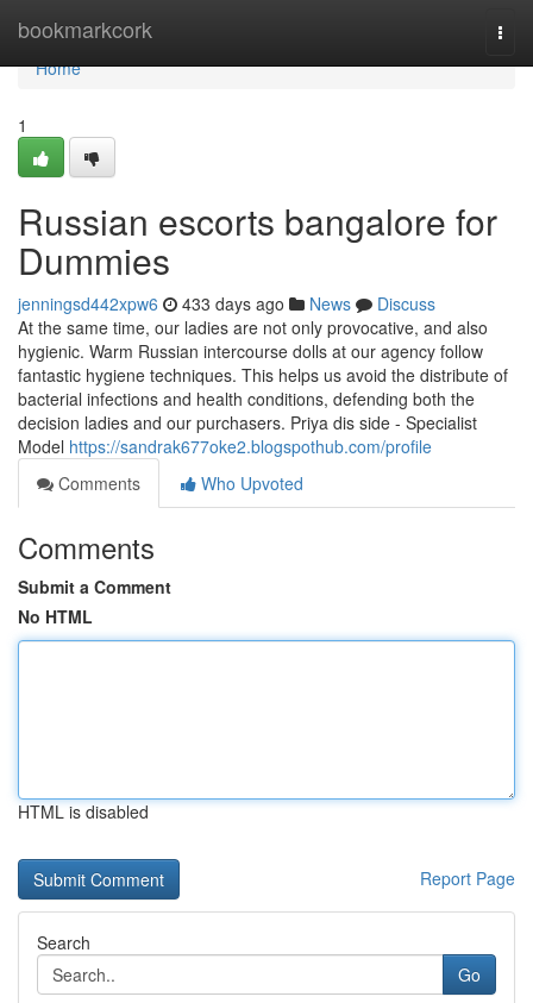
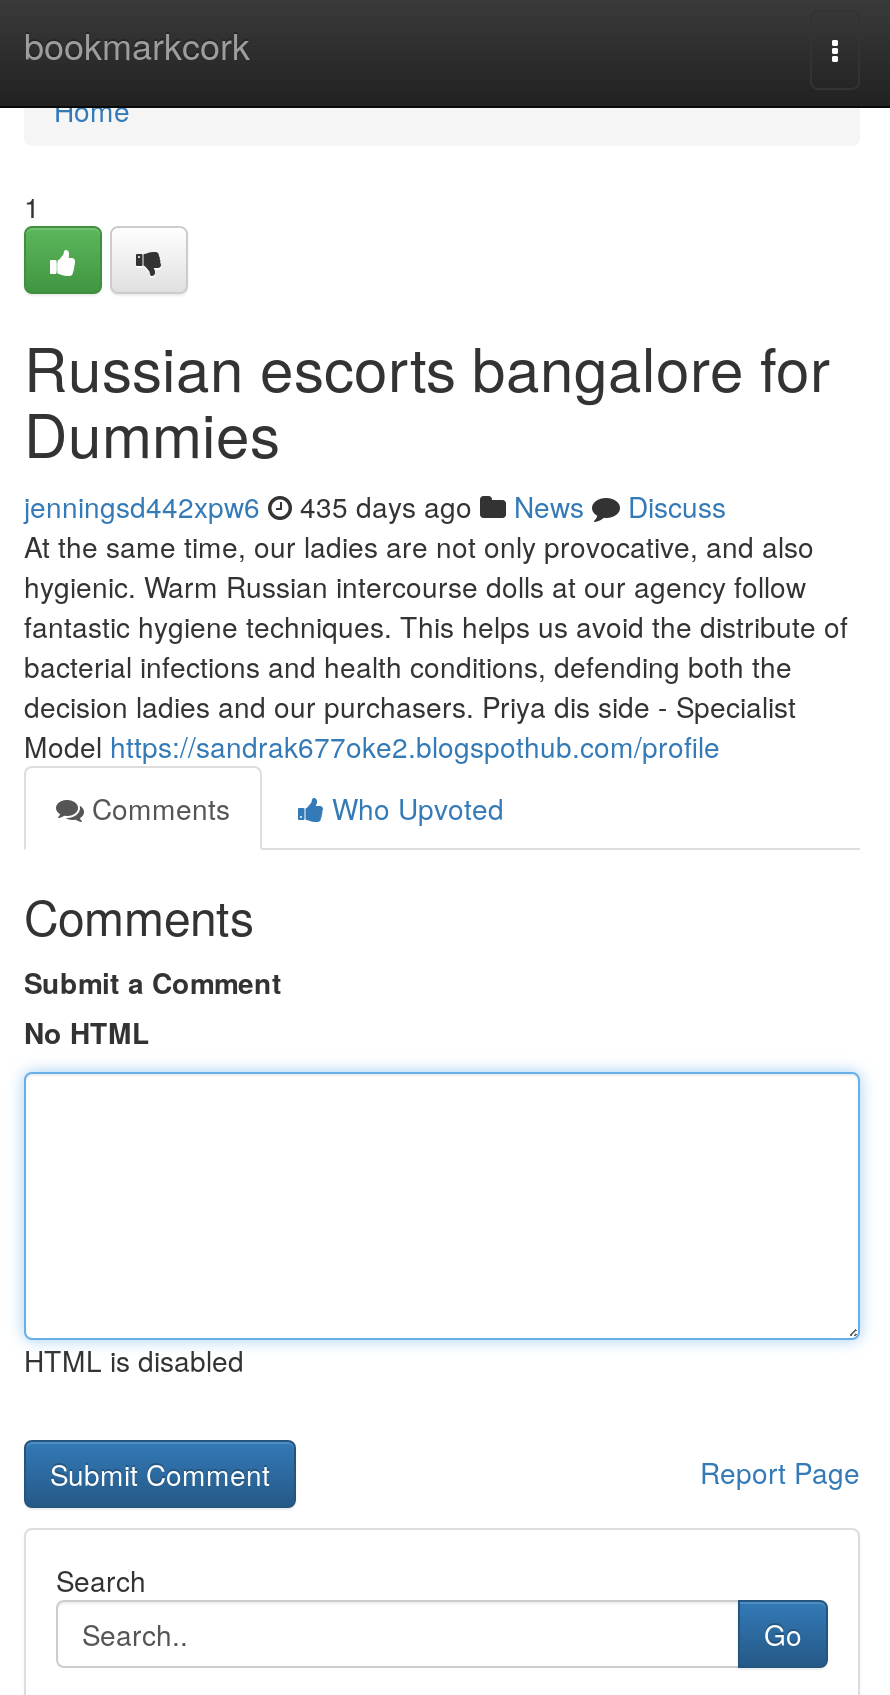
- jenningsd442xpw6 433 days ago News Discuss
+ jenningsd442xpw6 435 days ago News Discuss
